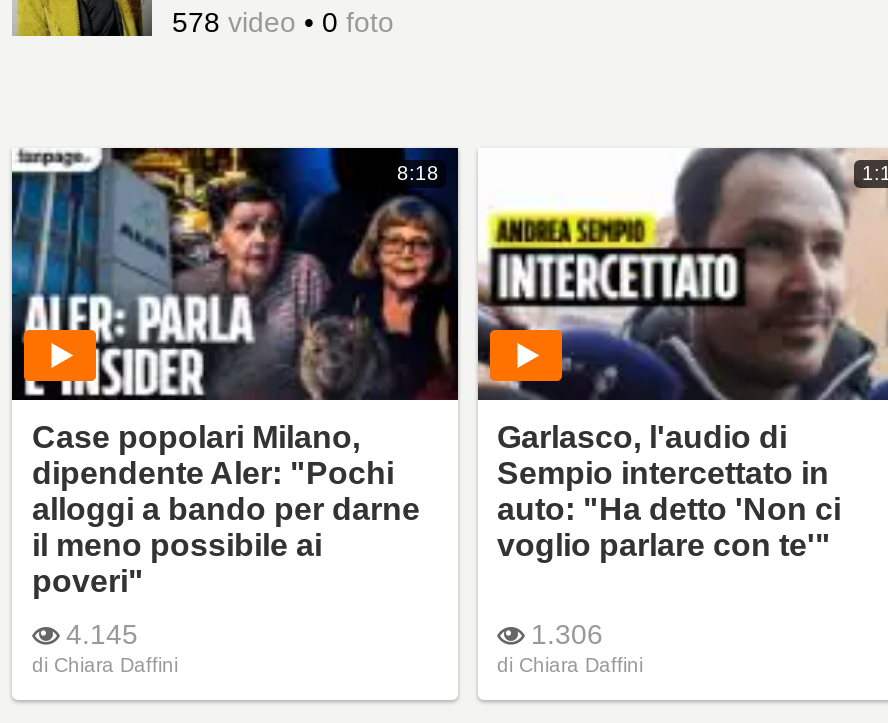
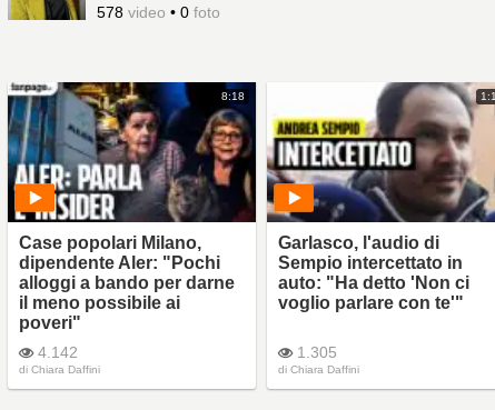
- 4.145
+ 4.142

- 1.306
+ 1.305
